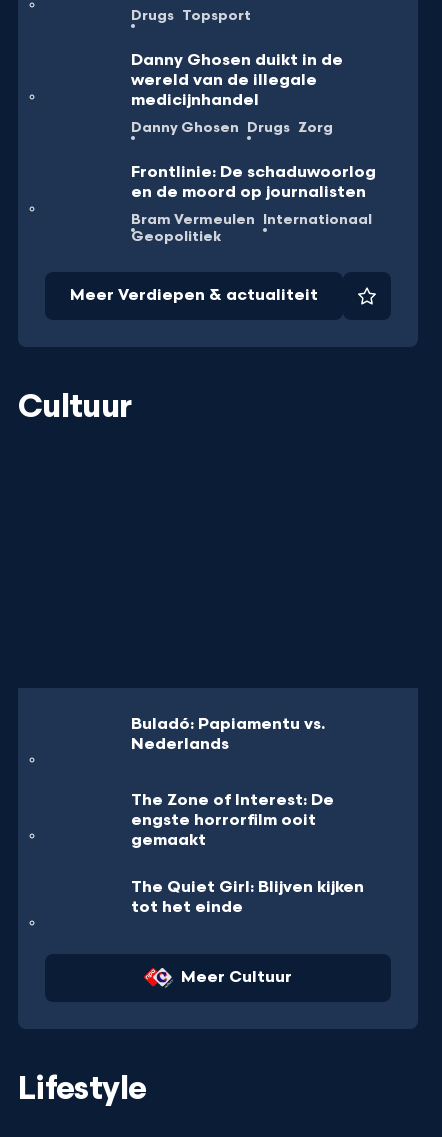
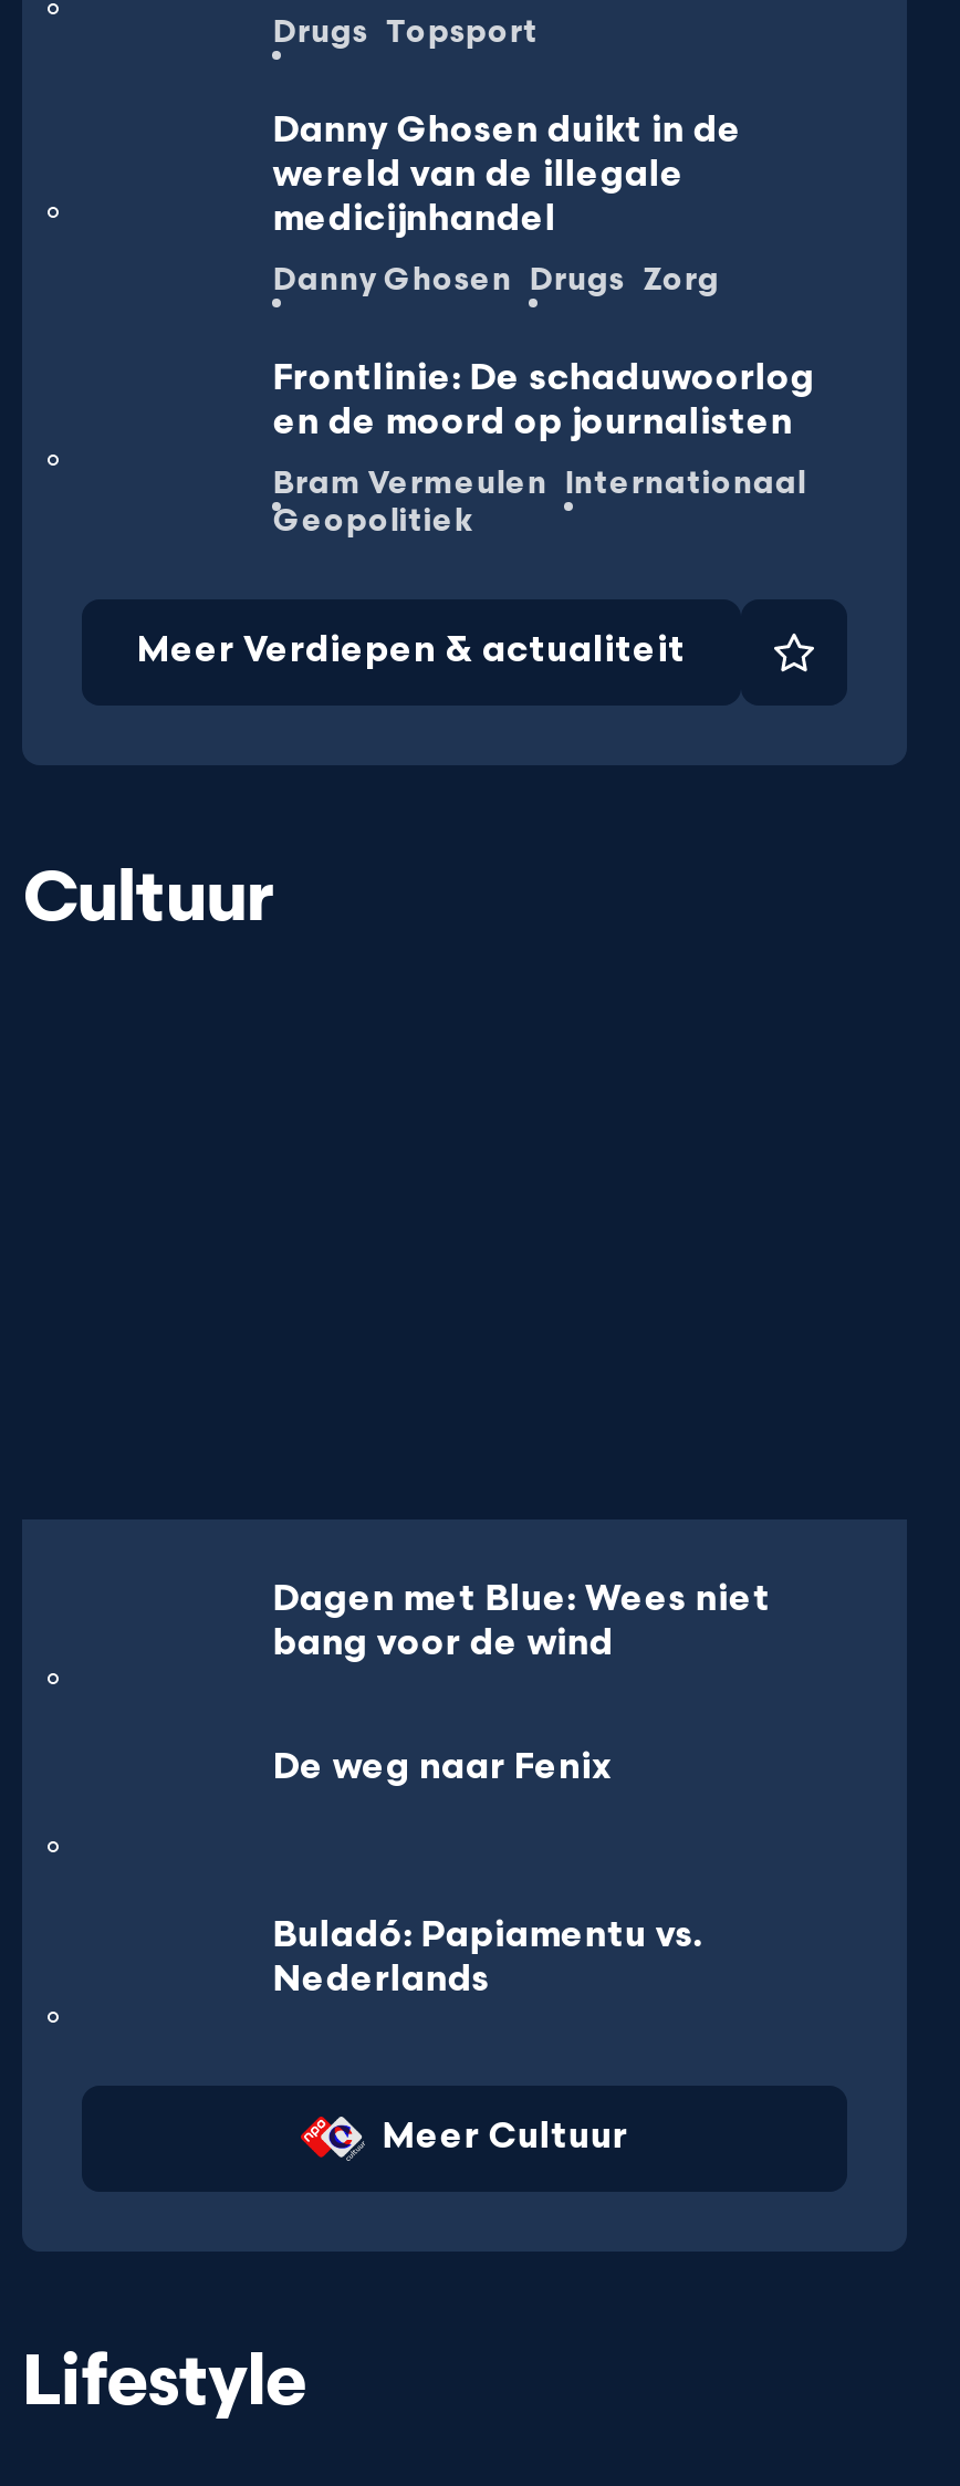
+ Dagen met Blue: Wees niet
+ bang voor de wind
+ De weg naar Fenix

moved down: Buladó: Papiamentu vs. | Nederlands

- The Zone of Interest: De
- engste horrorfilm ooit
- gemaakt
- The Quiet Girl: Blijven kijken
- tot het einde
